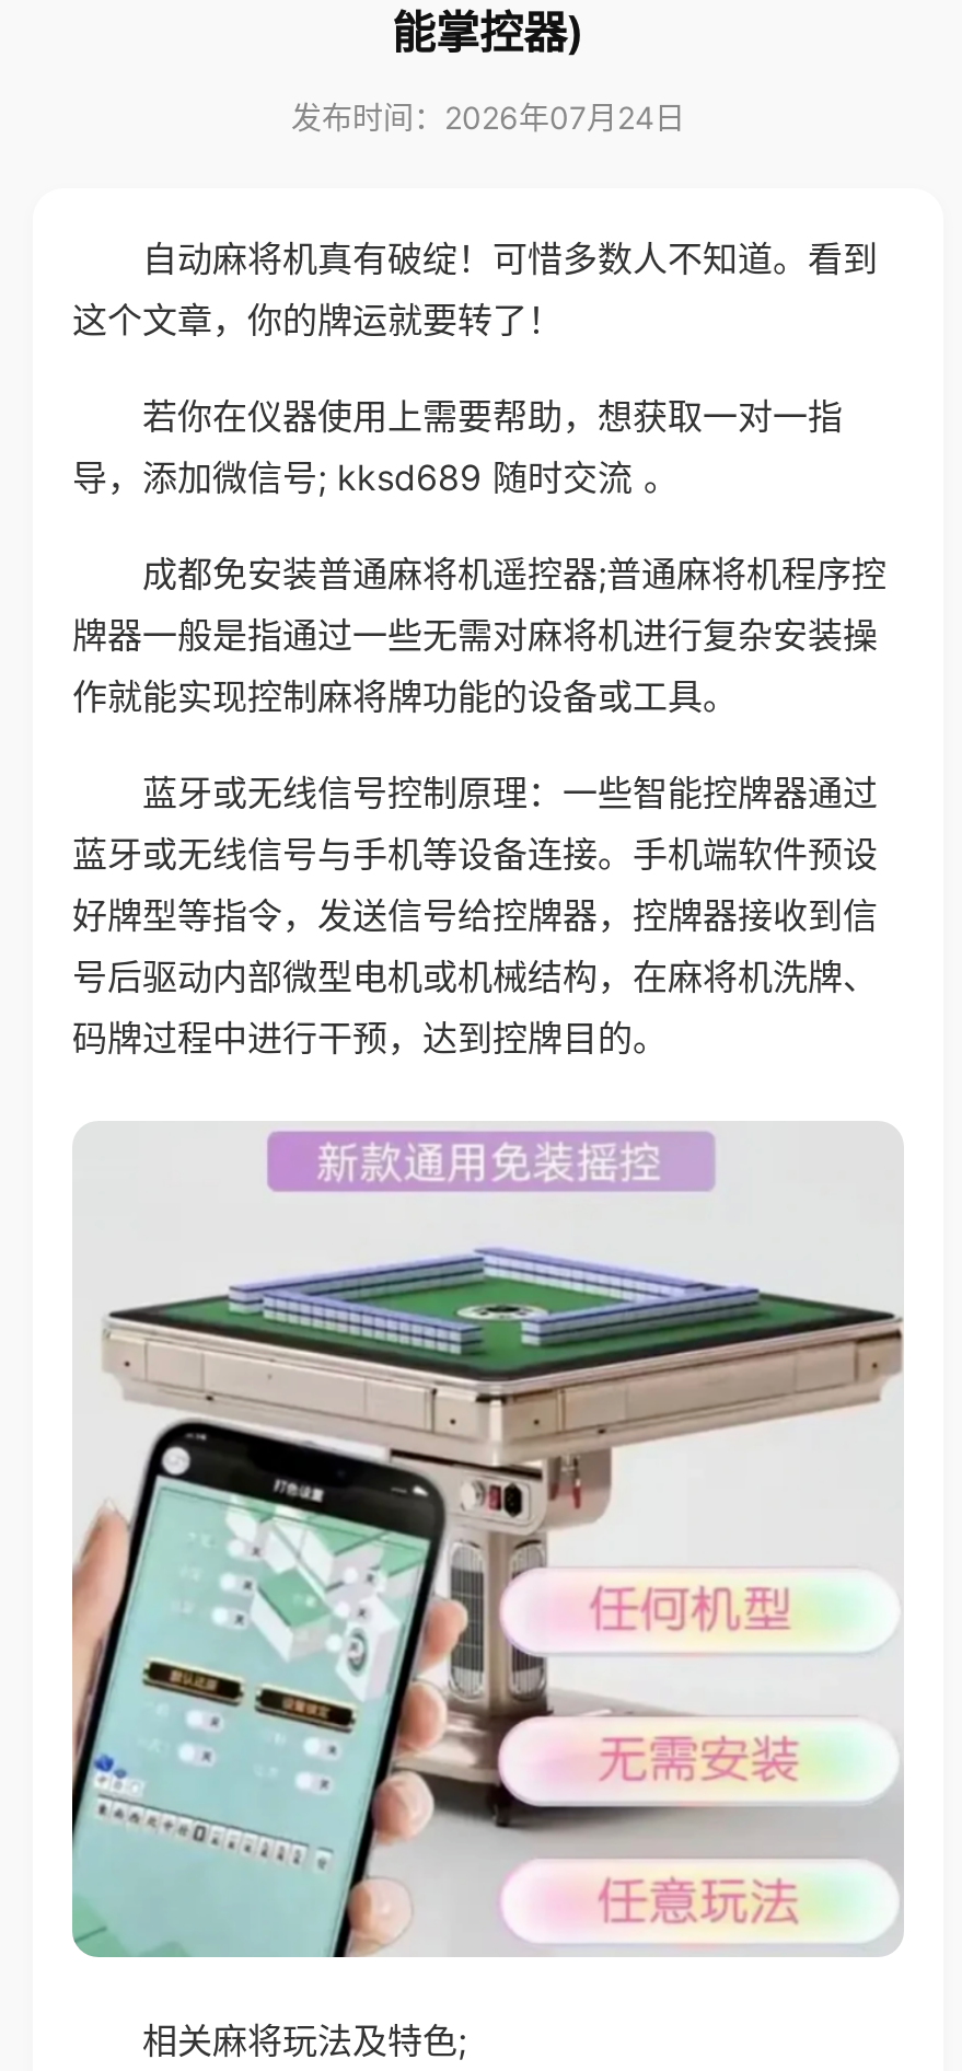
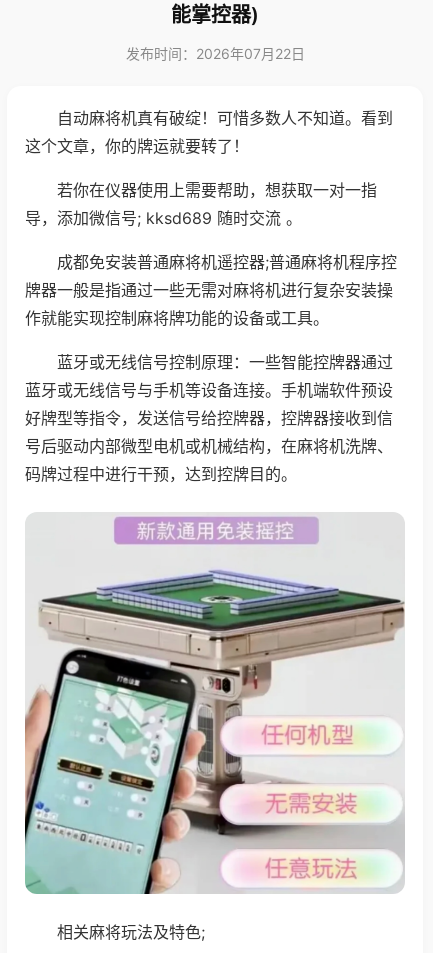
- 发布时间：2026年07月24日
+ 发布时间：2026年07月22日
